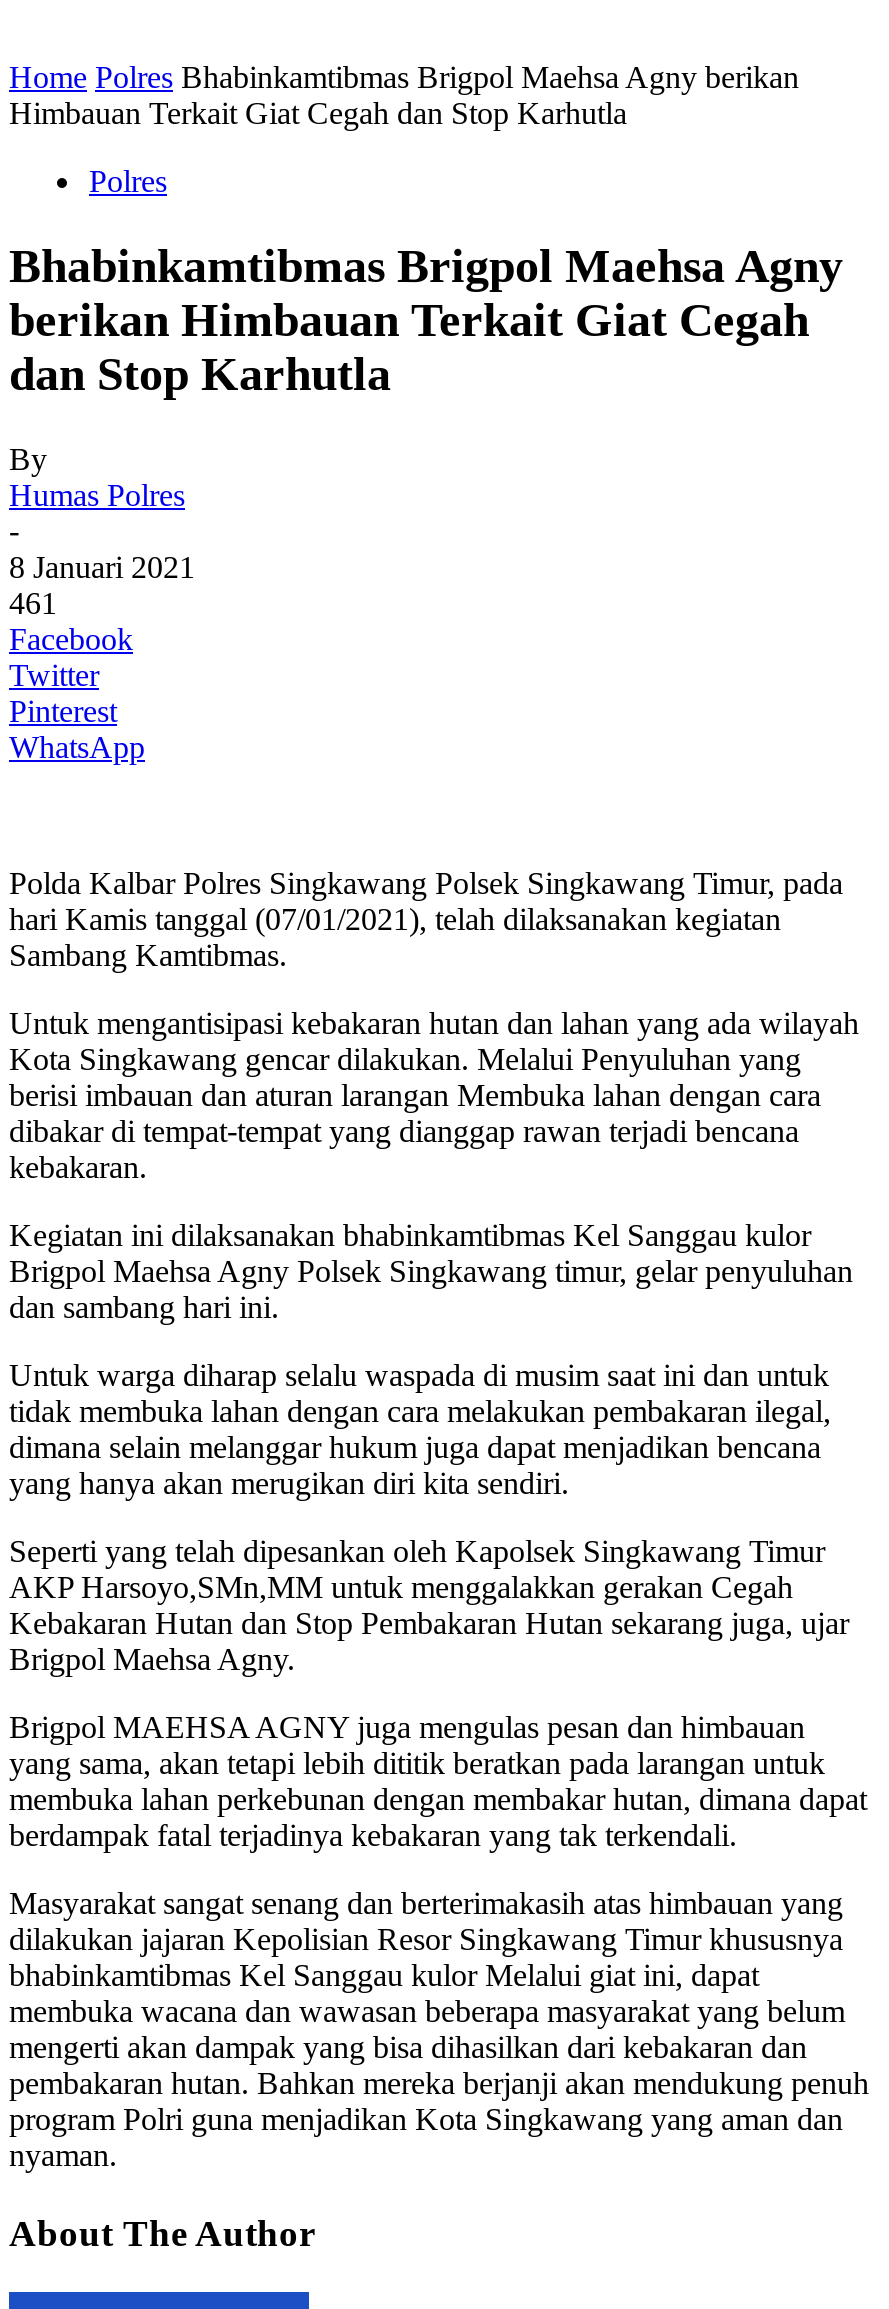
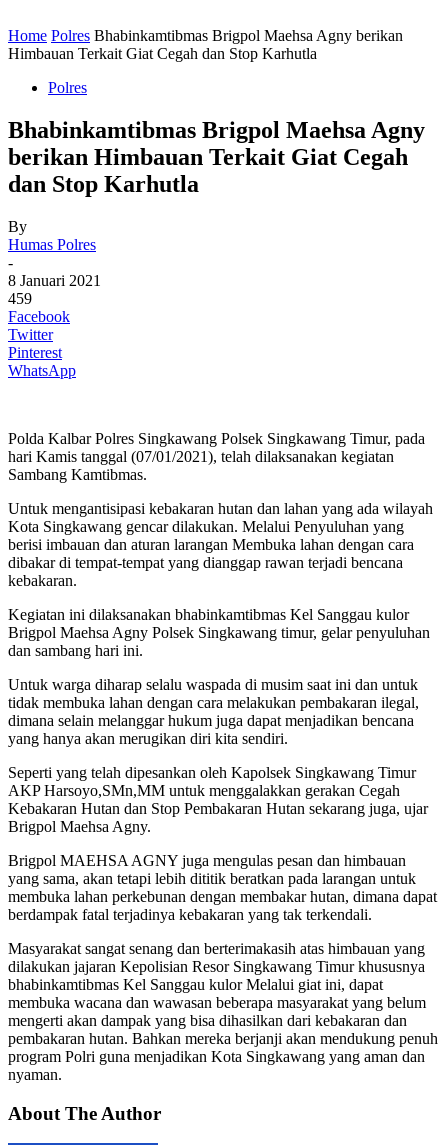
- 461
+ 459
